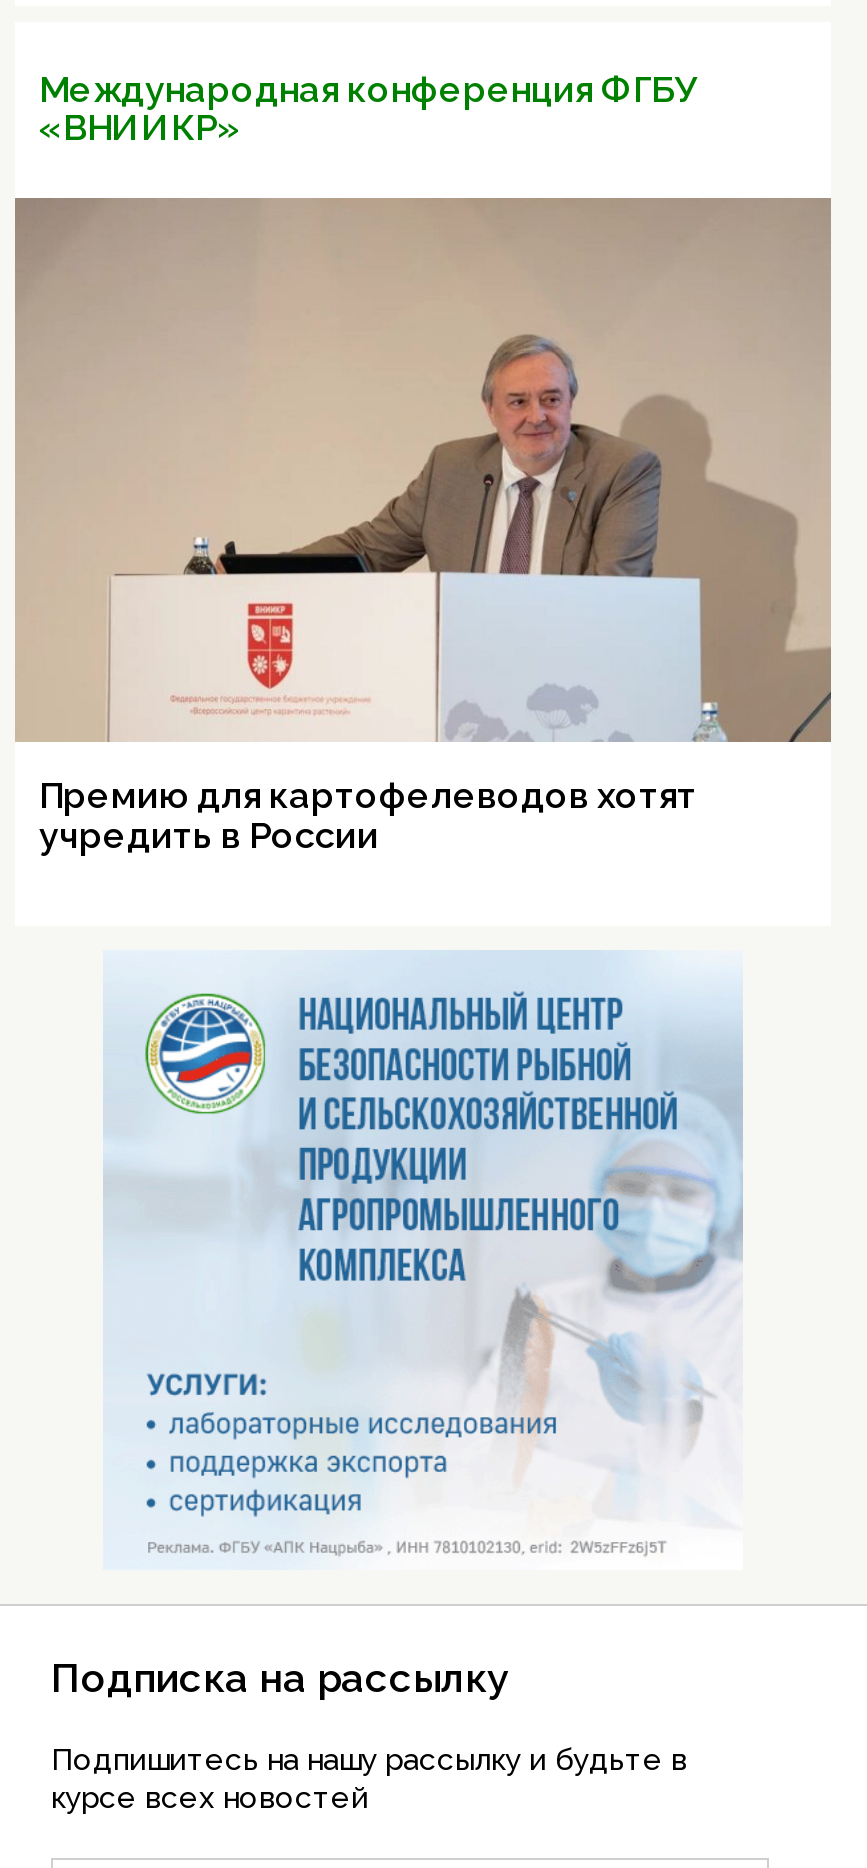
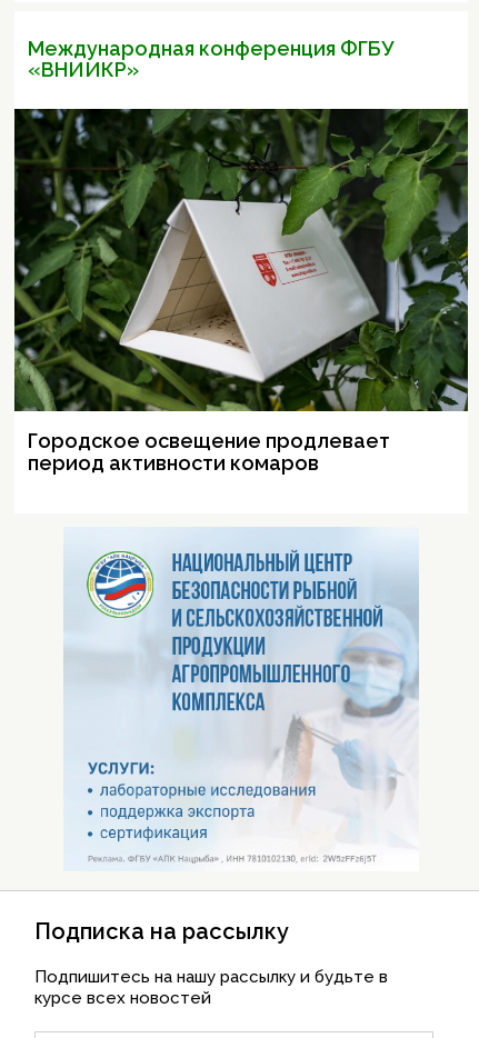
- [image]
- Премию для картофелеводов хотят
- учредить в России
+ [image]
+ Городское освещение продлевает
+ период активности комаров
